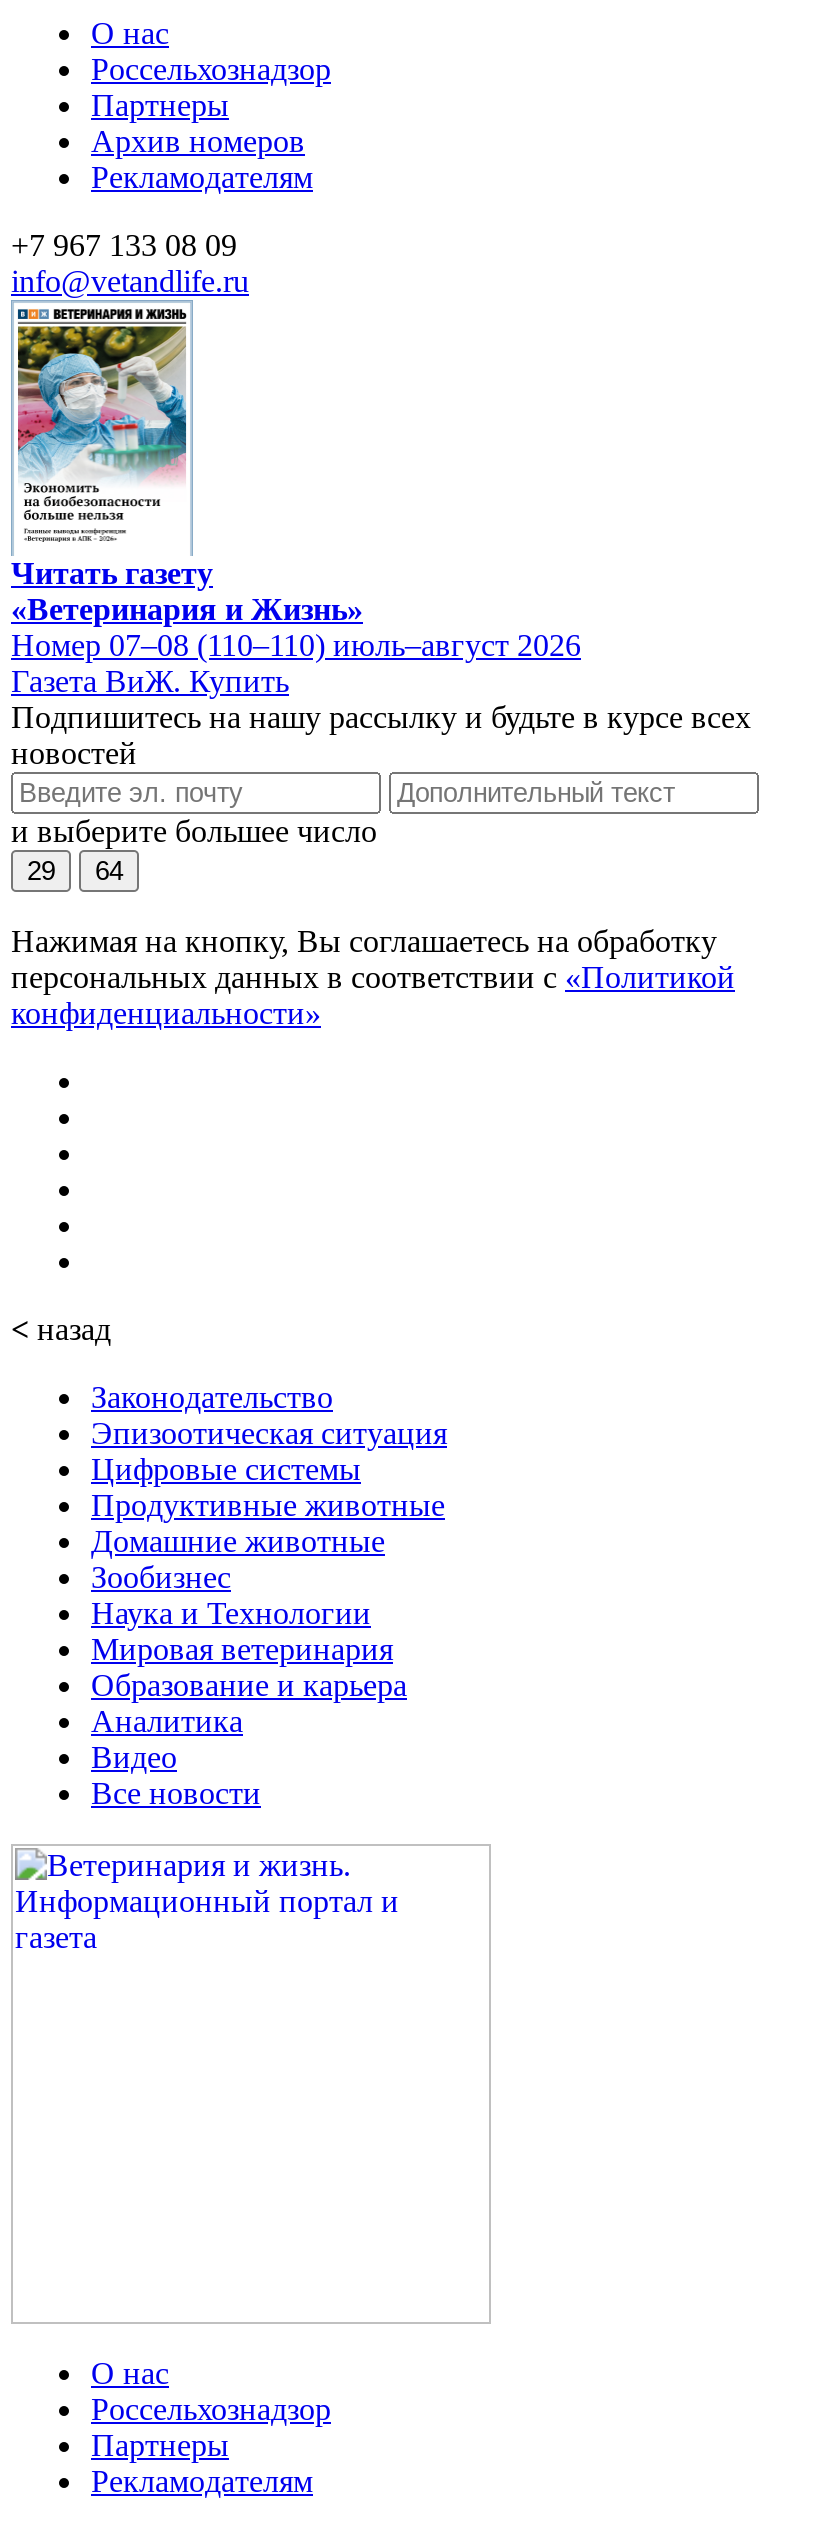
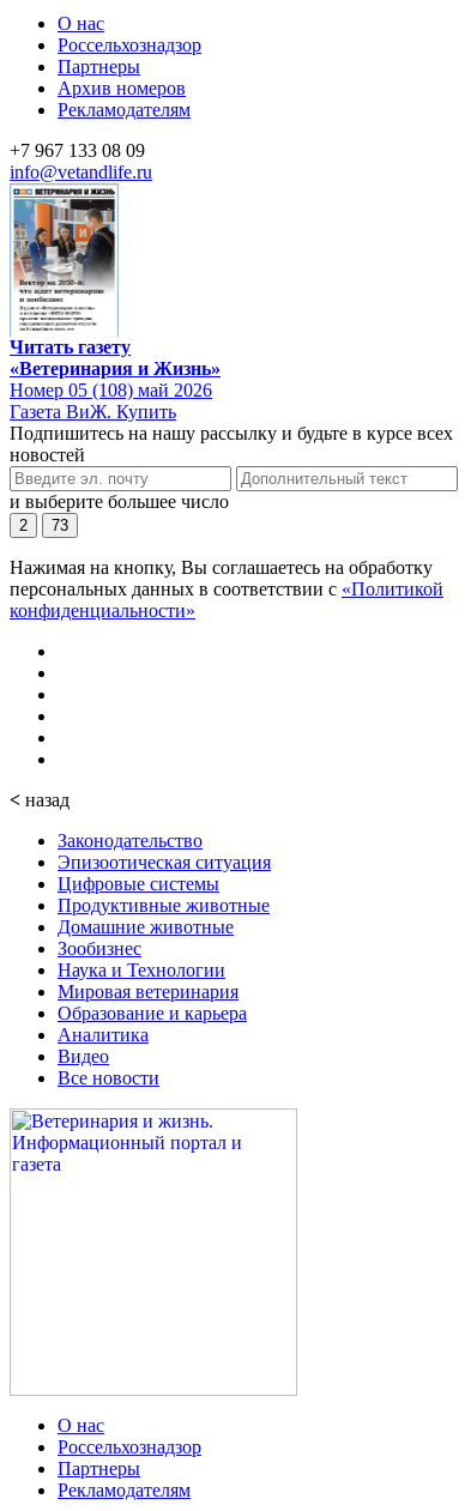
- [image]
+ [image]

- Номер 07–08 (110–110) июль–август 2026
+ Номер 05 (108) май 2026

- 29
+ 2

- 64
+ 73
